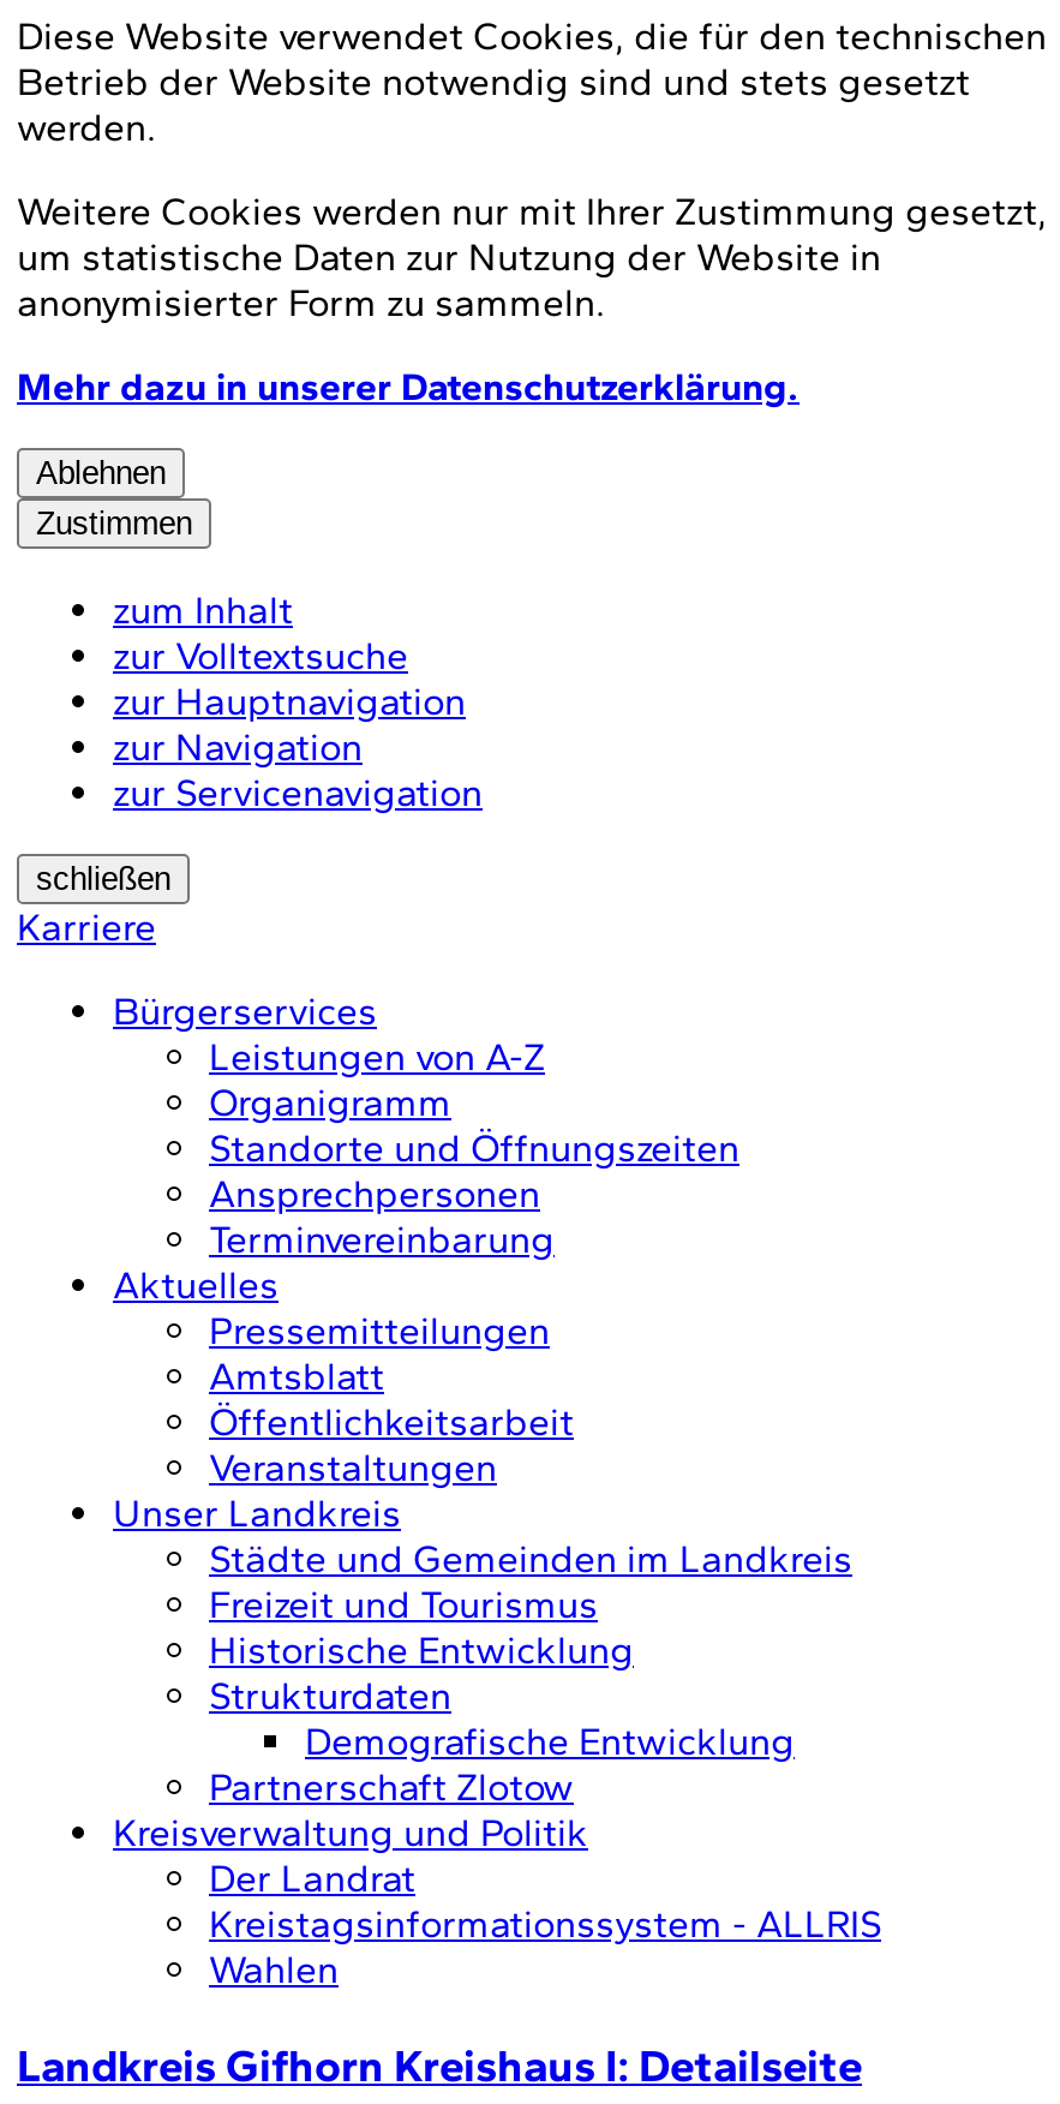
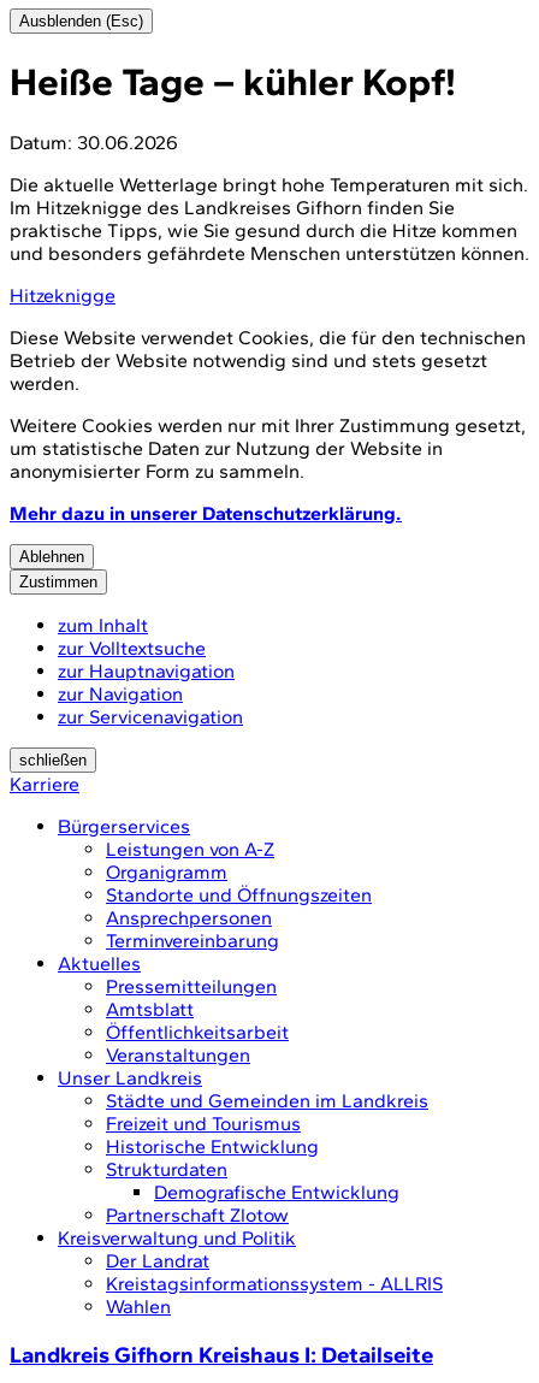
+ Ausblenden (Esc)
+ Heiße Tage – kühler Kopf!
+ Datum: 30.06.2026
+ Die aktuelle Wetterlage bringt hohe Temperaturen mit sich.
+ Im Hitzeknigge des Landkreises Gifhorn finden Sie
+ praktische Tipps, wie Sie gesund durch die Hitze kommen
+ und besonders gefährdete Menschen unterstützen können.
+ Hitzeknigge
